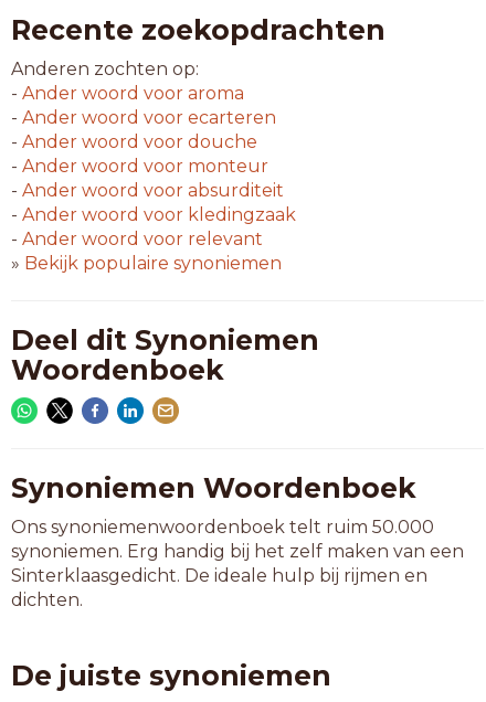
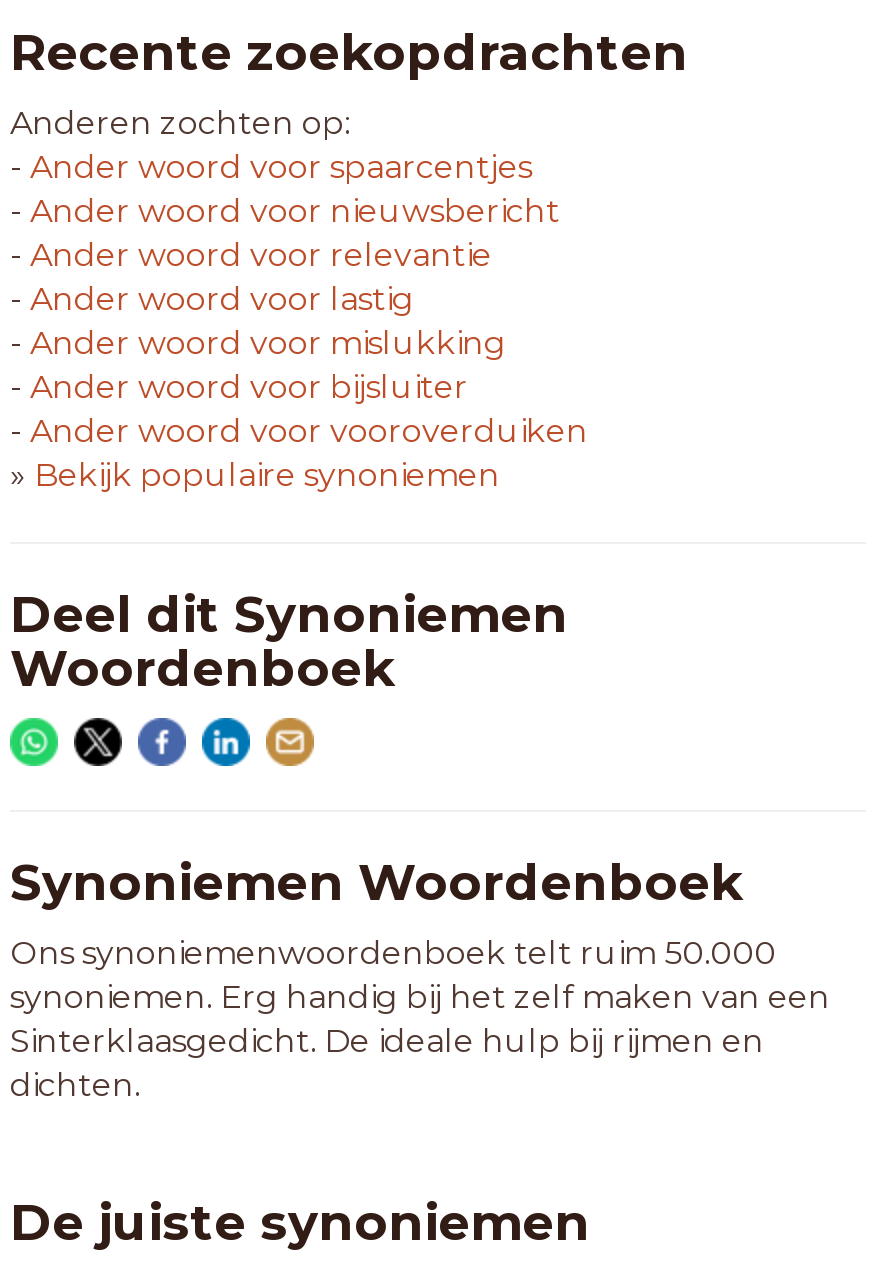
- - Ander woord voor aroma
+ - Ander woord voor spaarcentjes

- - Ander woord voor ecarteren
+ - Ander woord voor nieuwsbericht

- - Ander woord voor douche
+ - Ander woord voor relevantie

- - Ander woord voor monteur
+ - Ander woord voor lastig

- - Ander woord voor absurditeit
+ - Ander woord voor mislukking

- - Ander woord voor kledingzaak
+ - Ander woord voor bijsluiter

- - Ander woord voor relevant
+ - Ander woord voor vooroverduiken
